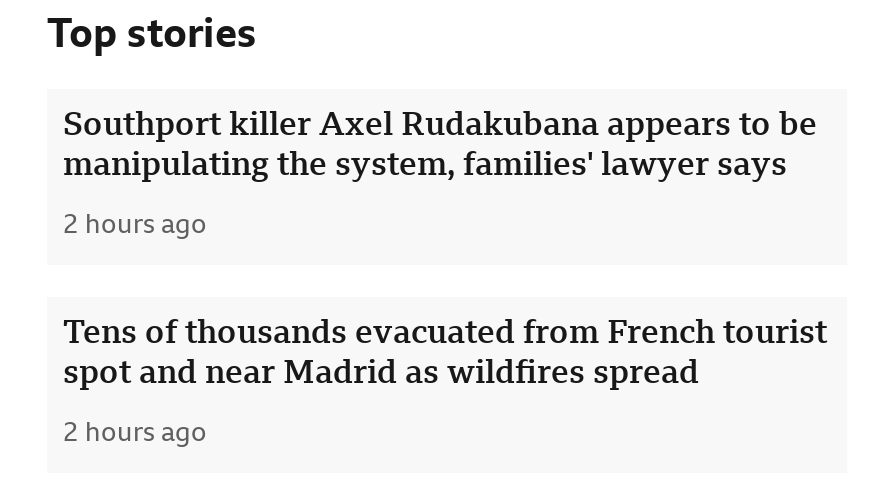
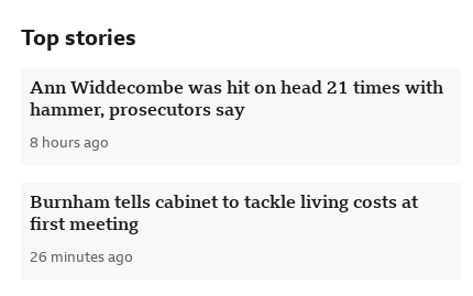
- Southport killer Axel Rudakubana appears to be
- manipulating the system, families' lawyer says
+ Ann Widdecombe was hit on head 21 times with
+ hammer, prosecutors say

- 2 hours ago
+ 8 hours ago

- Tens of thousands evacuated from French tourist
- spot and near Madrid as wildfires spread
+ Burnham tells cabinet to tackle living costs at
+ first meeting

- 2 hours ago
+ 26 minutes ago
